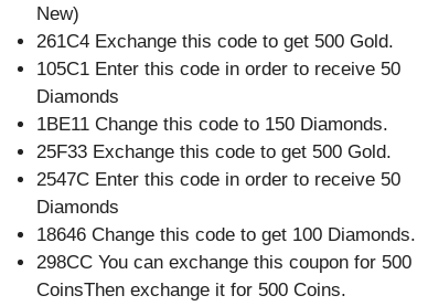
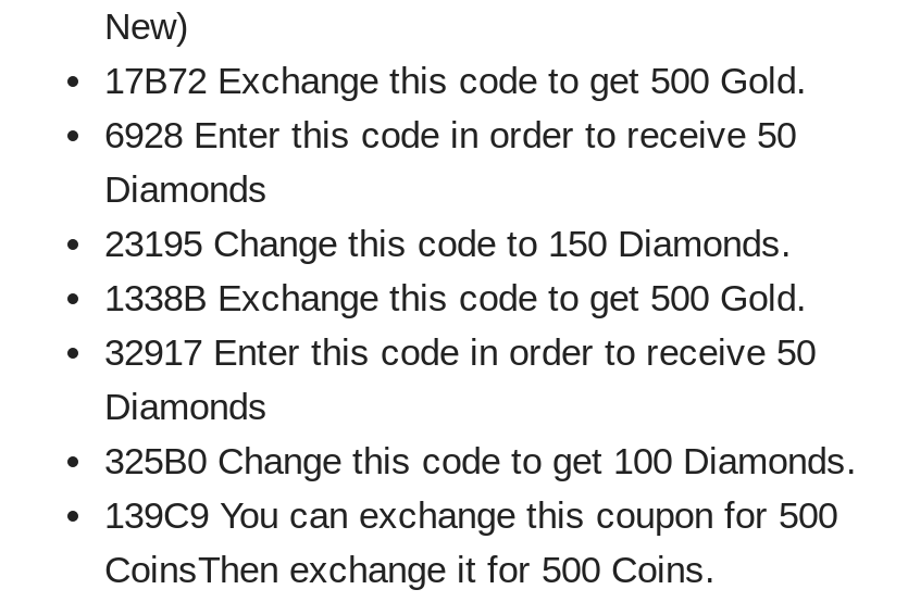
- 261C4 Exchange this code to get 500 Gold.
+ 17B72 Exchange this code to get 500 Gold.

- 105C1 Enter this code in order to receive 50
+ 6928 Enter this code in order to receive 50

- 1BE11 Change this code to 150 Diamonds.
+ 23195 Change this code to 150 Diamonds.

- 25F33 Exchange this code to get 500 Gold.
+ 1338B Exchange this code to get 500 Gold.

- 2547C Enter this code in order to receive 50
+ 32917 Enter this code in order to receive 50

- 18646 Change this code to get 100 Diamonds.
+ 325B0 Change this code to get 100 Diamonds.

- 298CC You can exchange this coupon for 500
+ 139C9 You can exchange this coupon for 500
